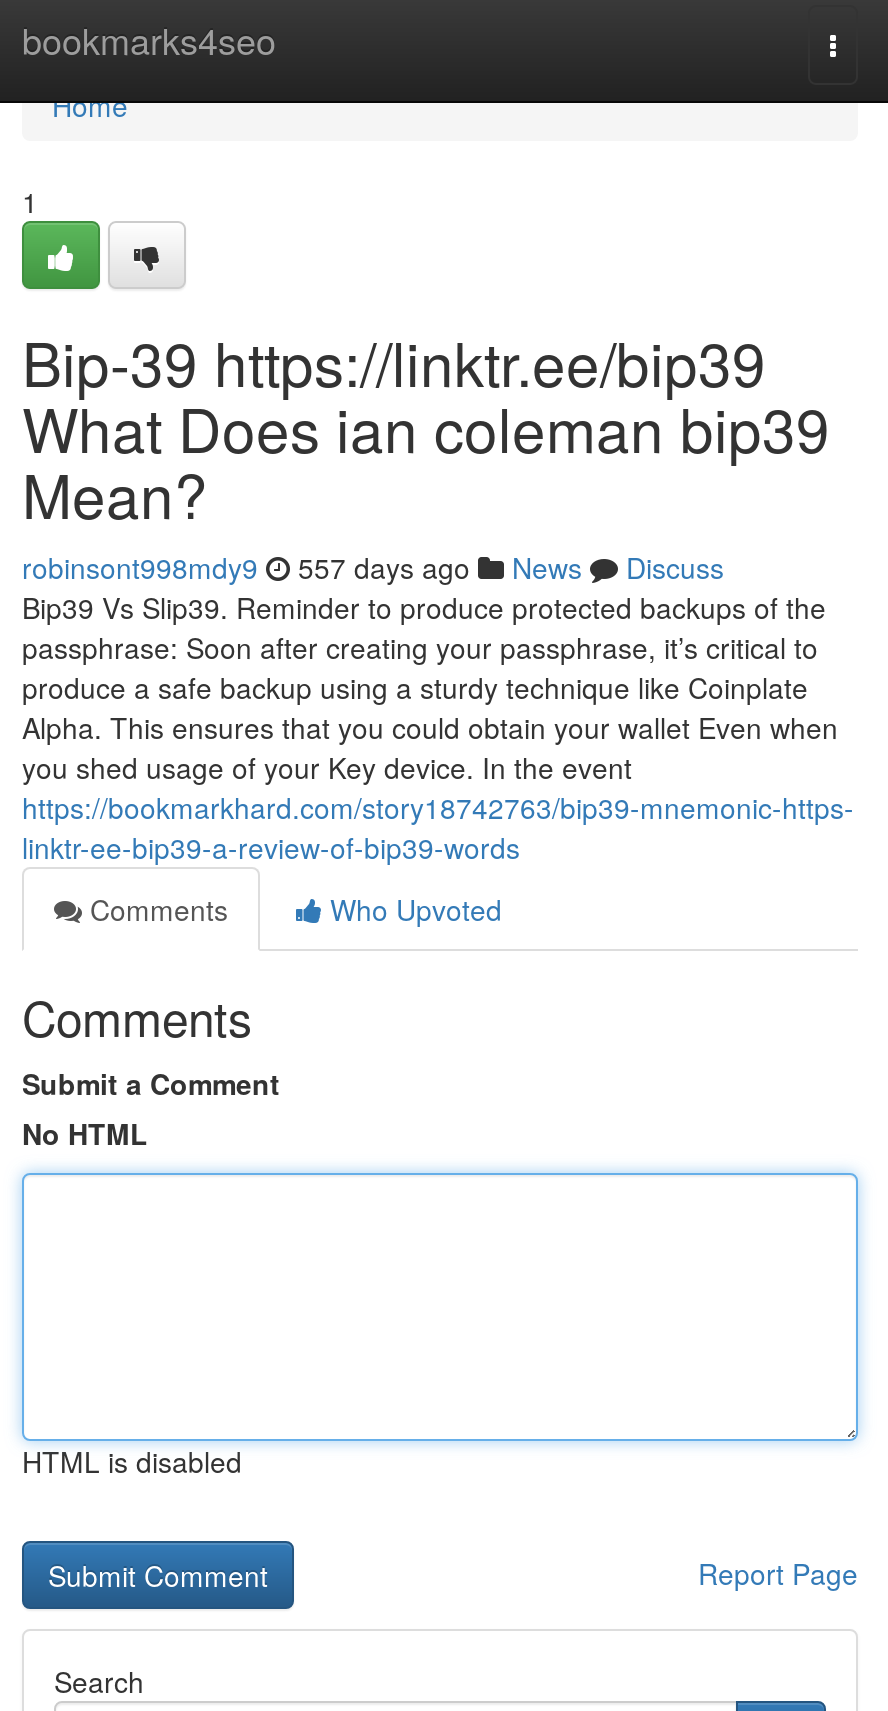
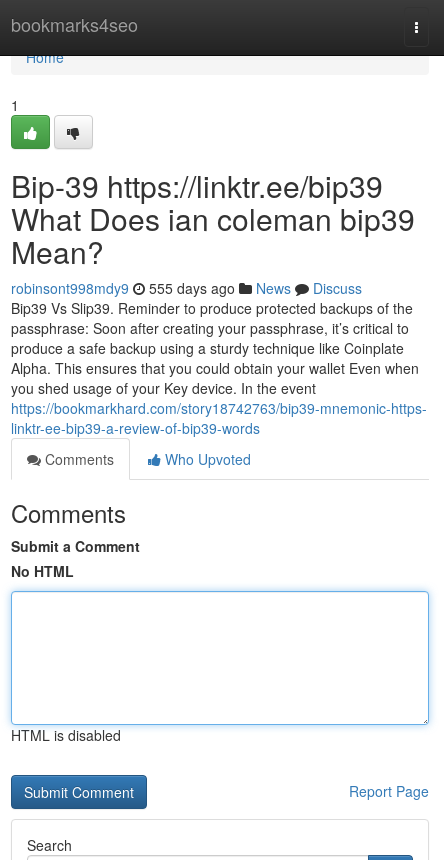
- robinsont998mdy9 557 days ago News Discuss
+ robinsont998mdy9 555 days ago News Discuss
